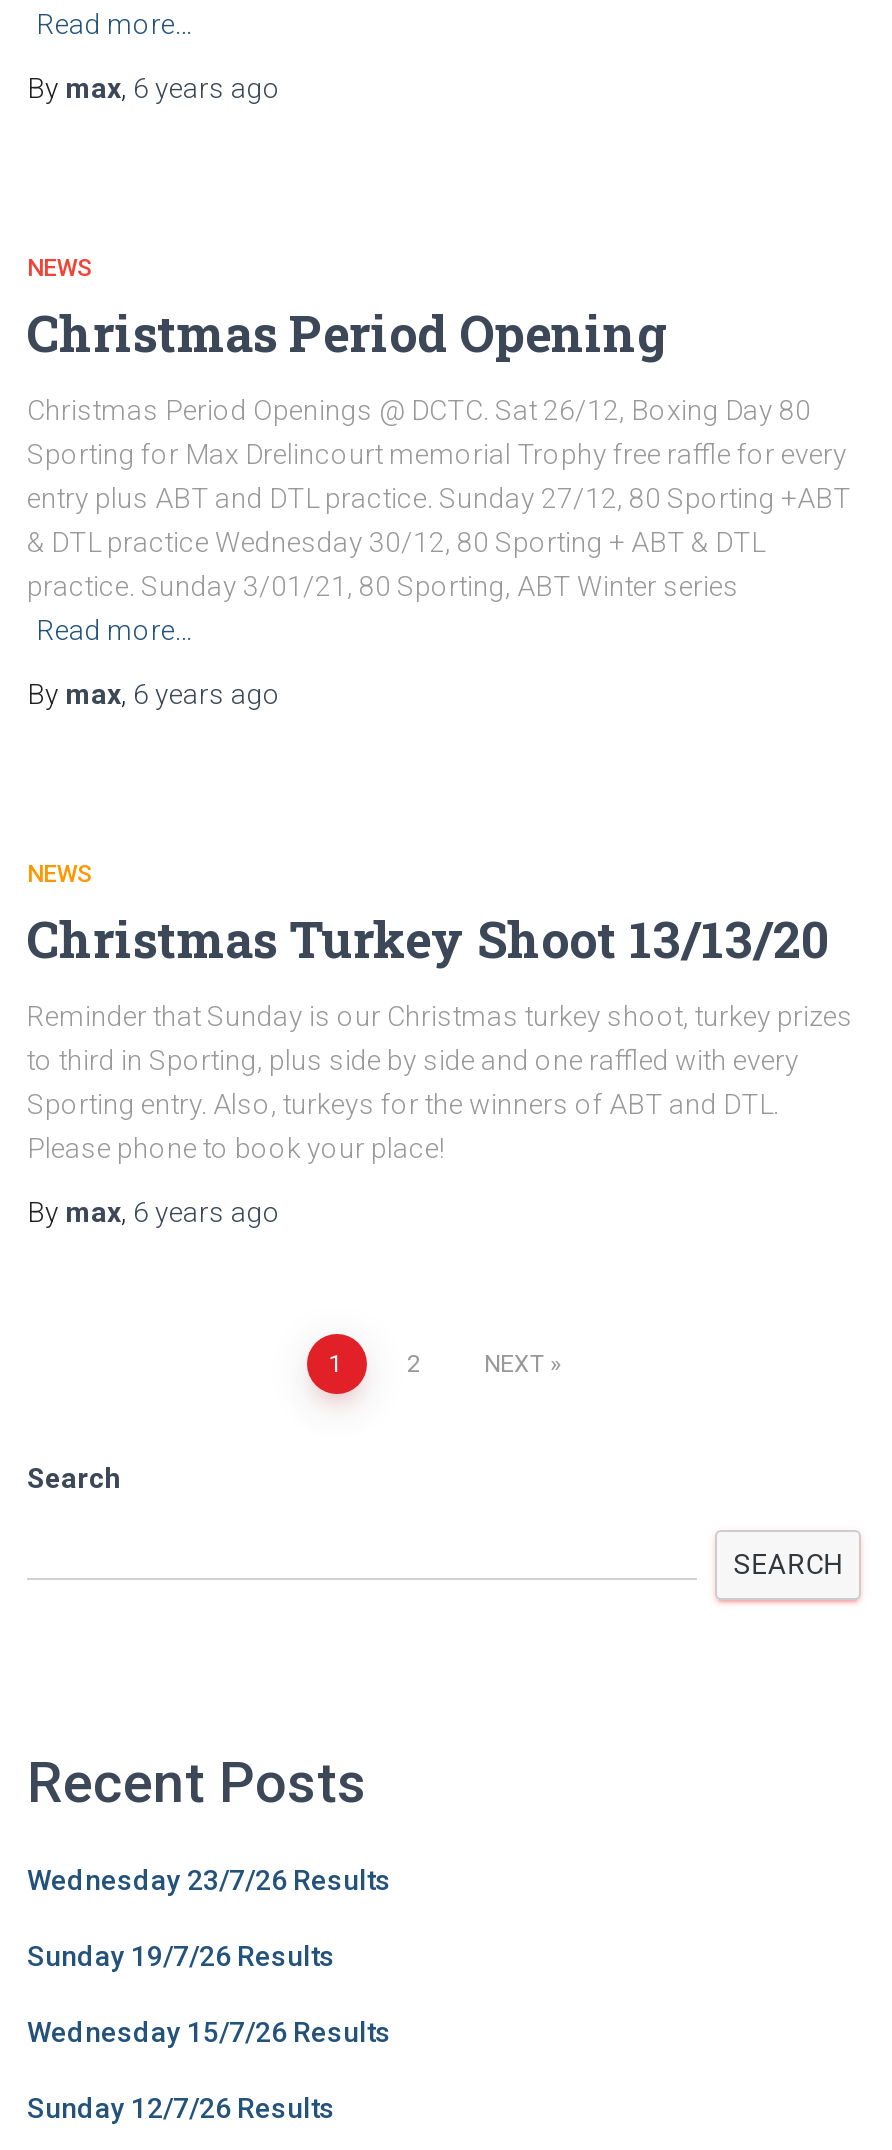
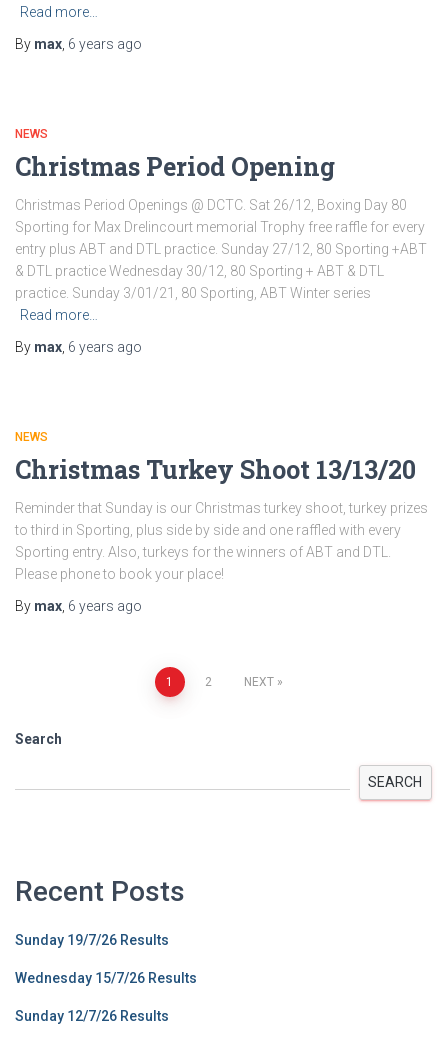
- Wednesday 23/7/26 Results
